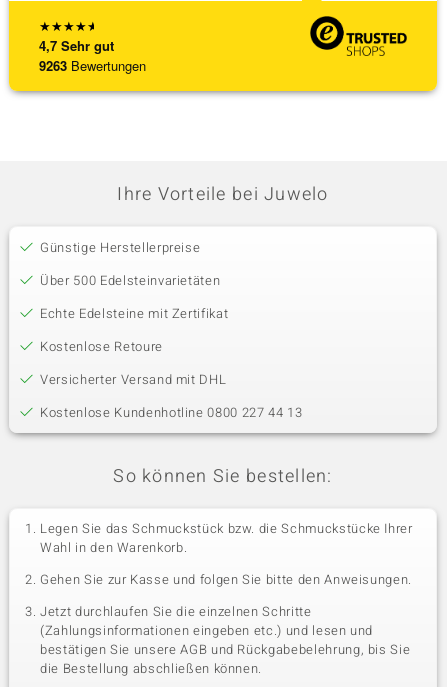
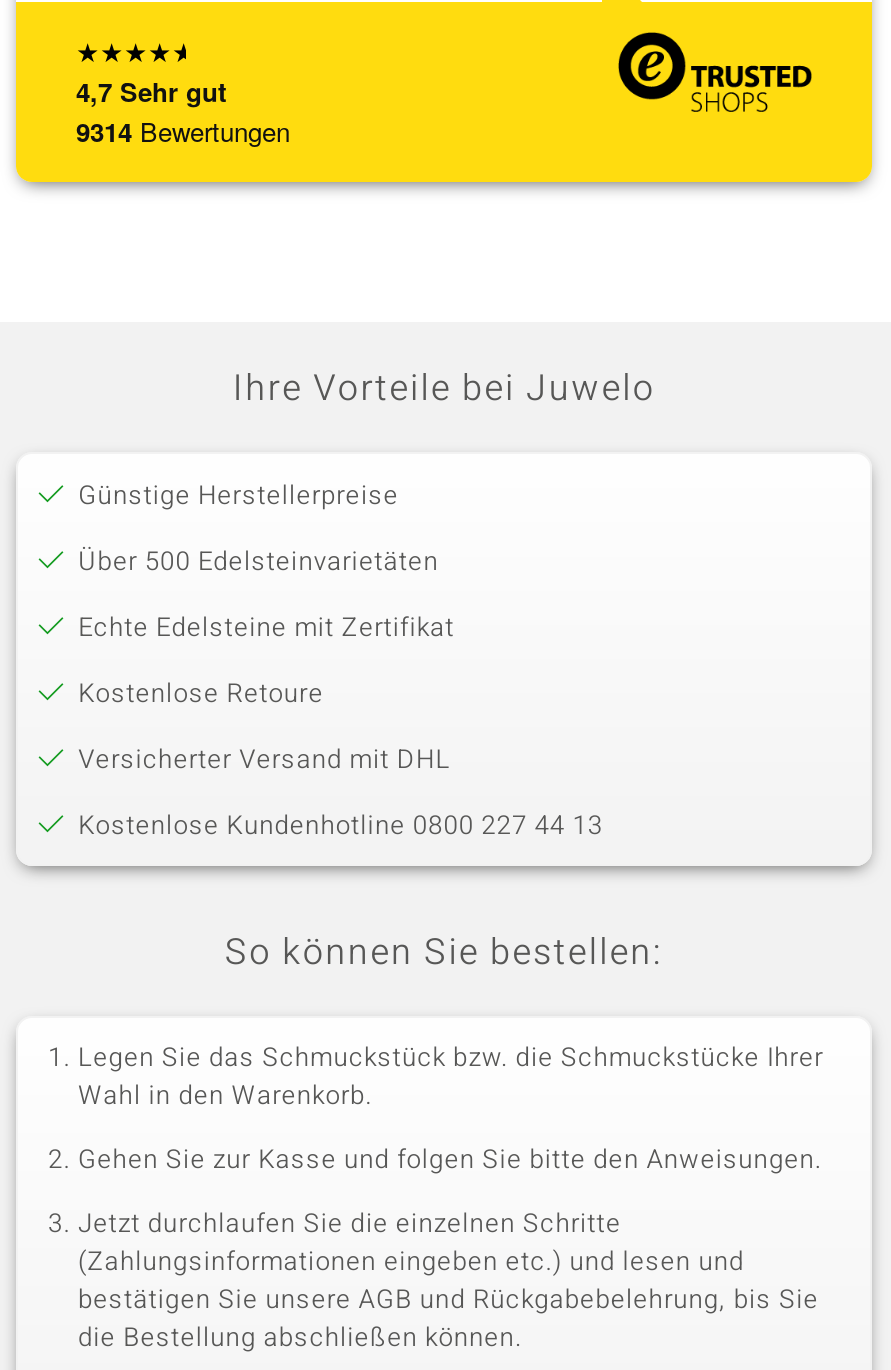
- 9263 Bewertungen
+ 9314 Bewertungen
